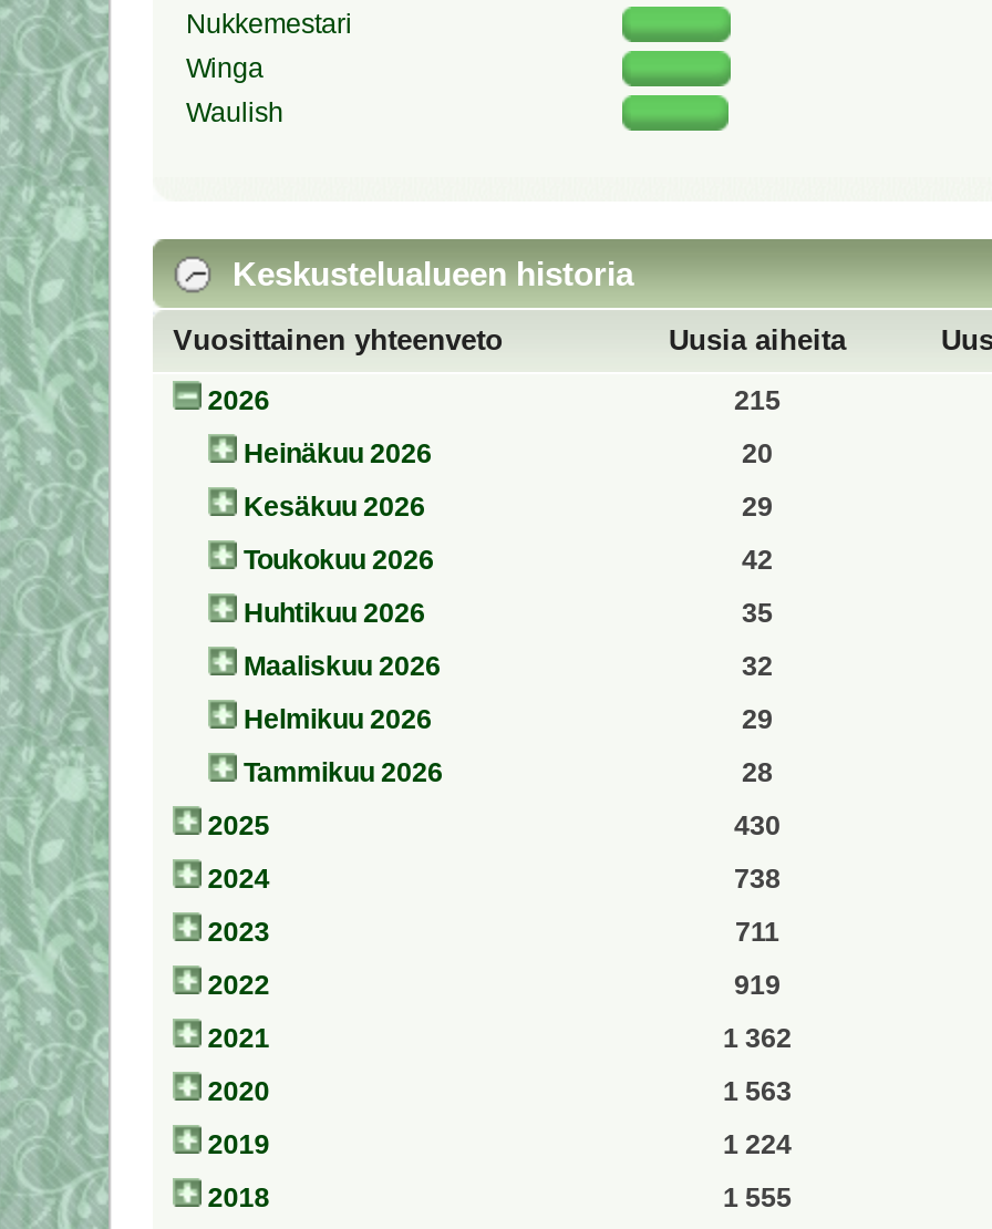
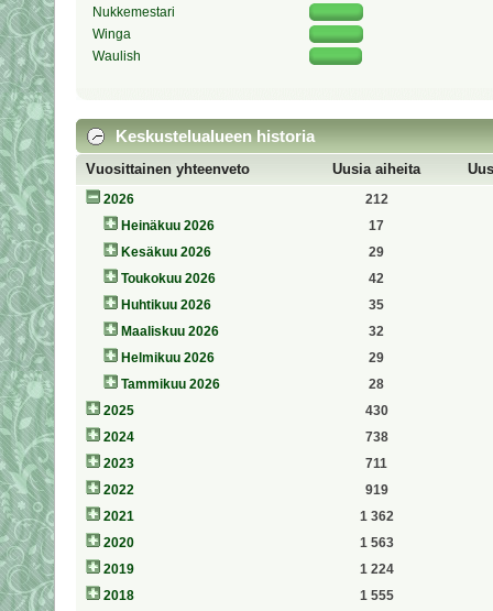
- 215
+ 212

- 20
+ 17
